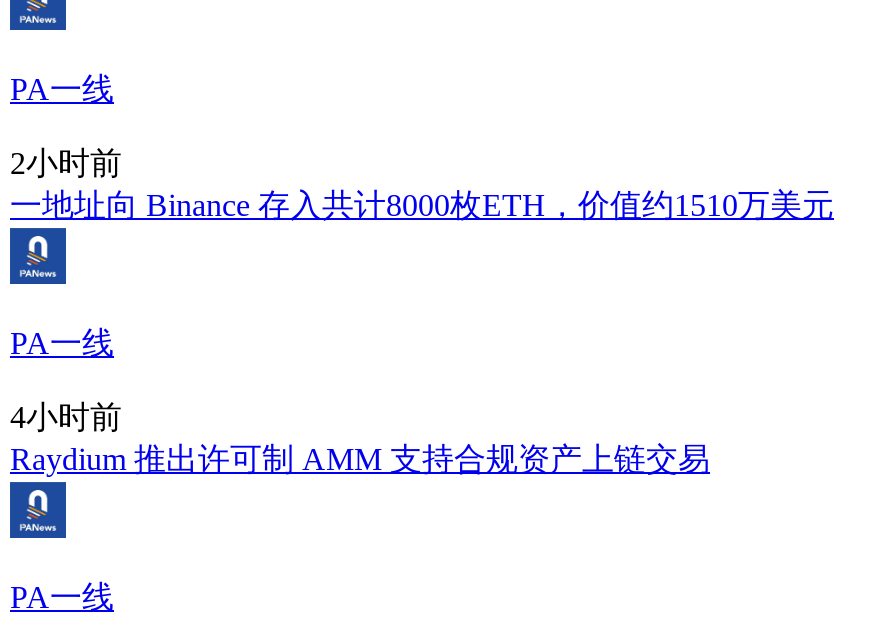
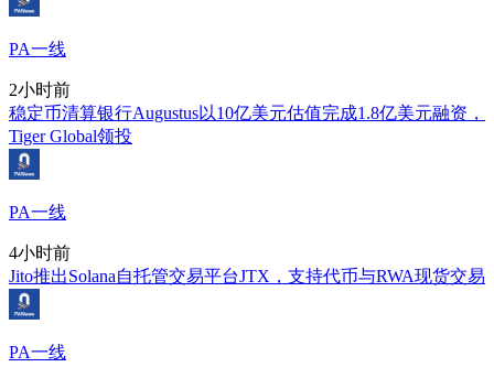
- 一地址向 Binance 存入共计8000枚ETH，价值约1510万美元
+ 稳定币清算银行Augustus以10亿美元估值完成1.8亿美元融资，
+ Tiger Global领投

- Raydium 推出许可制 AMM 支持合规资产上链交易
+ Jito推出Solana自托管交易平台JTX，支持代币与RWA现货交易
